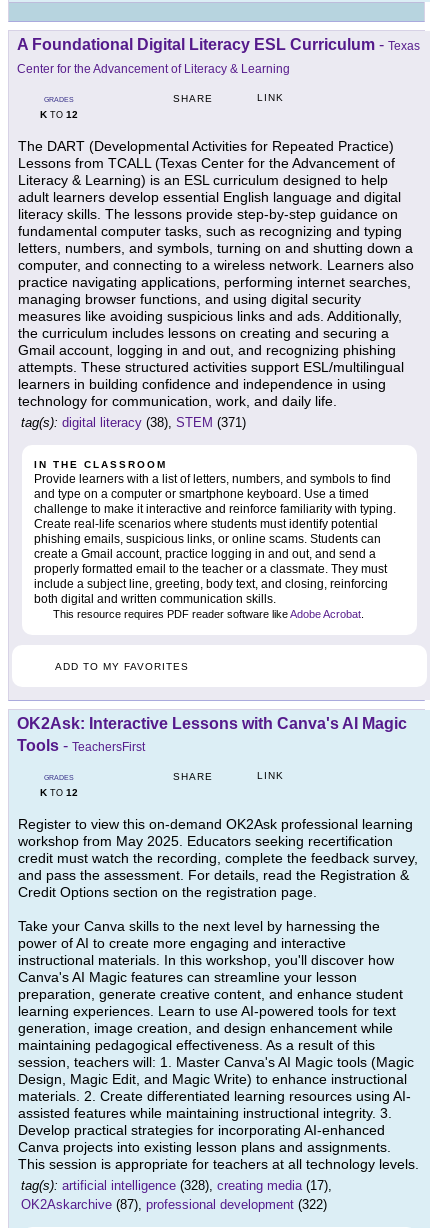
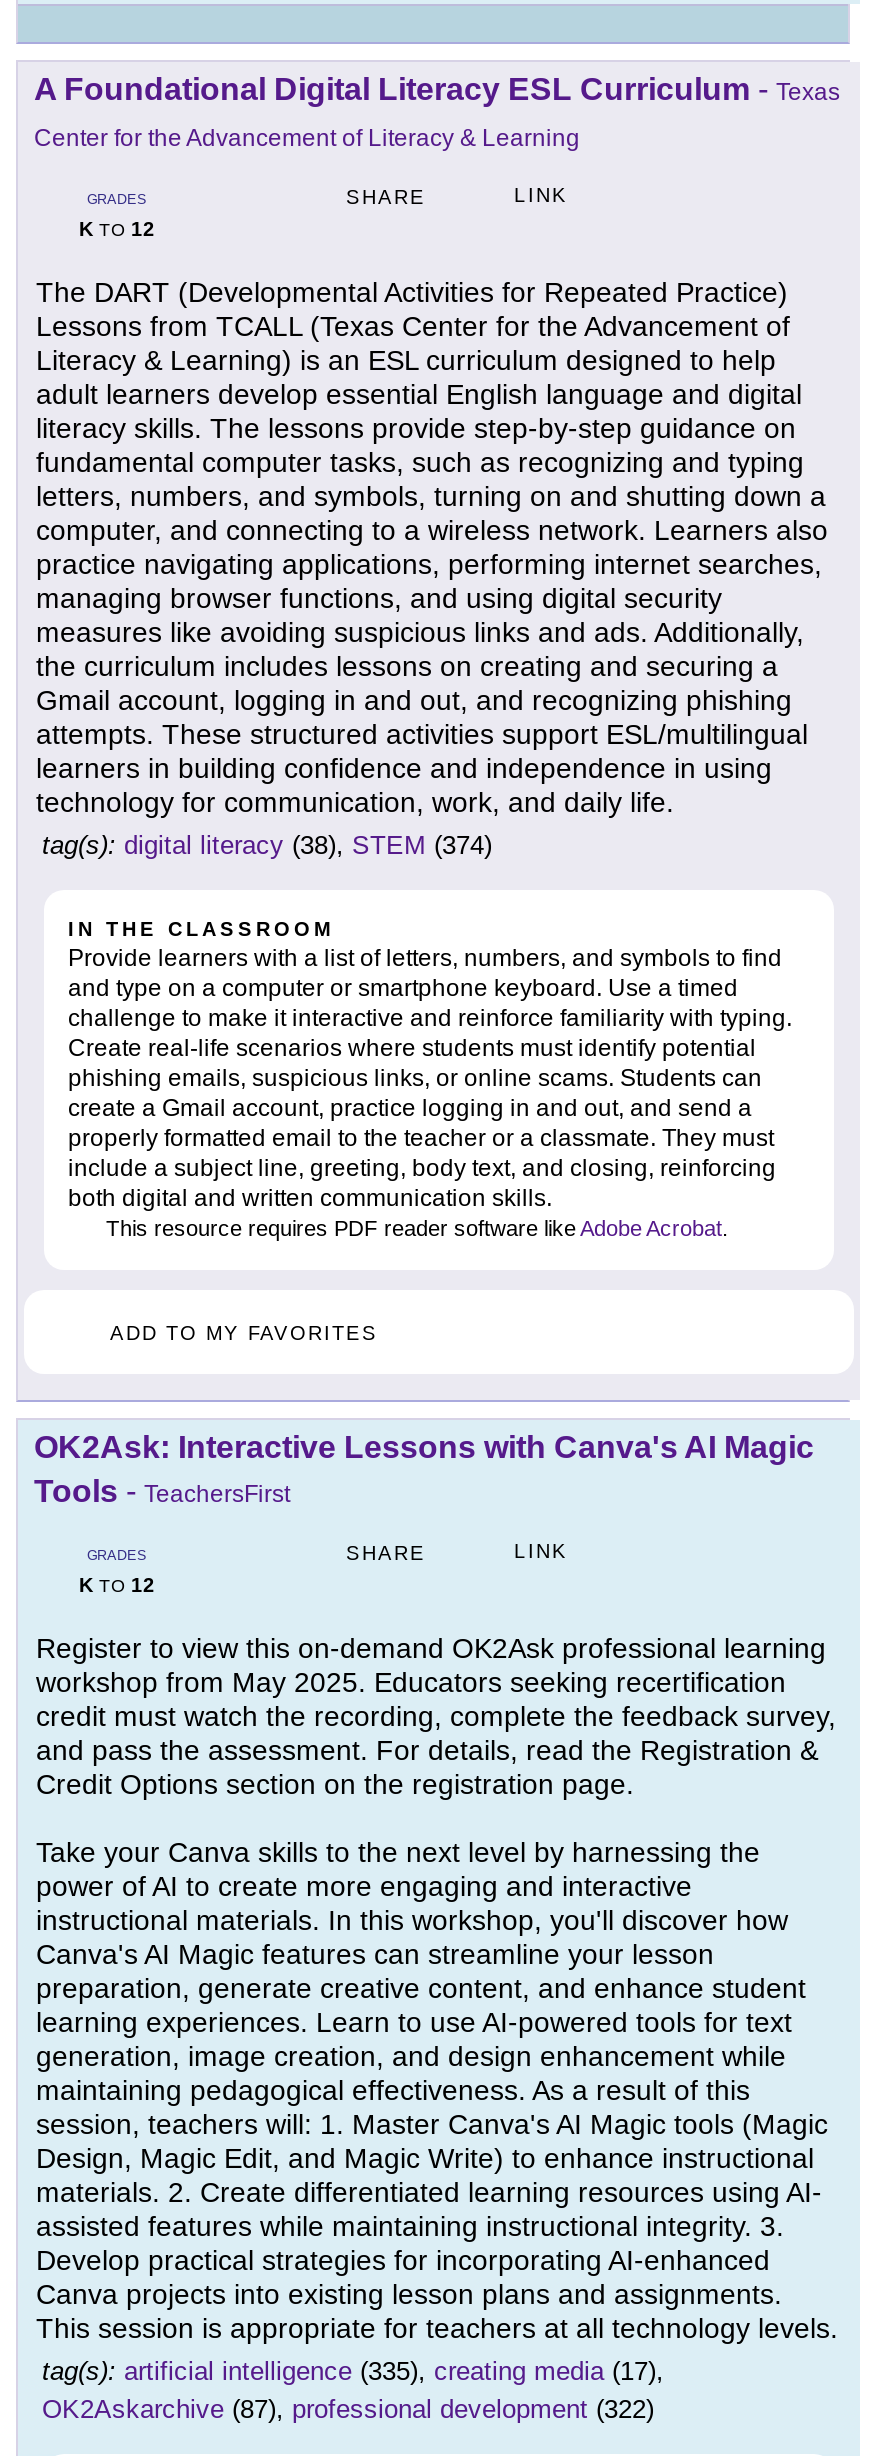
- tag(s): digital literacy (38), STEM (371)
+ tag(s): digital literacy (38), STEM (374)

- tag(s): artificial intelligence (328), creating media (17),
+ tag(s): artificial intelligence (335), creating media (17),
